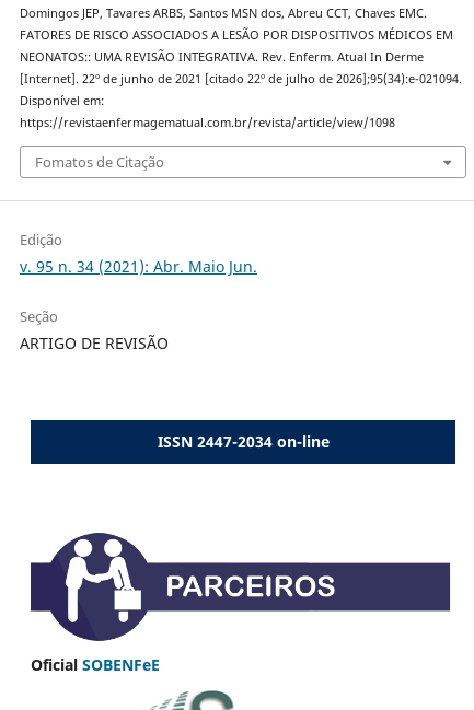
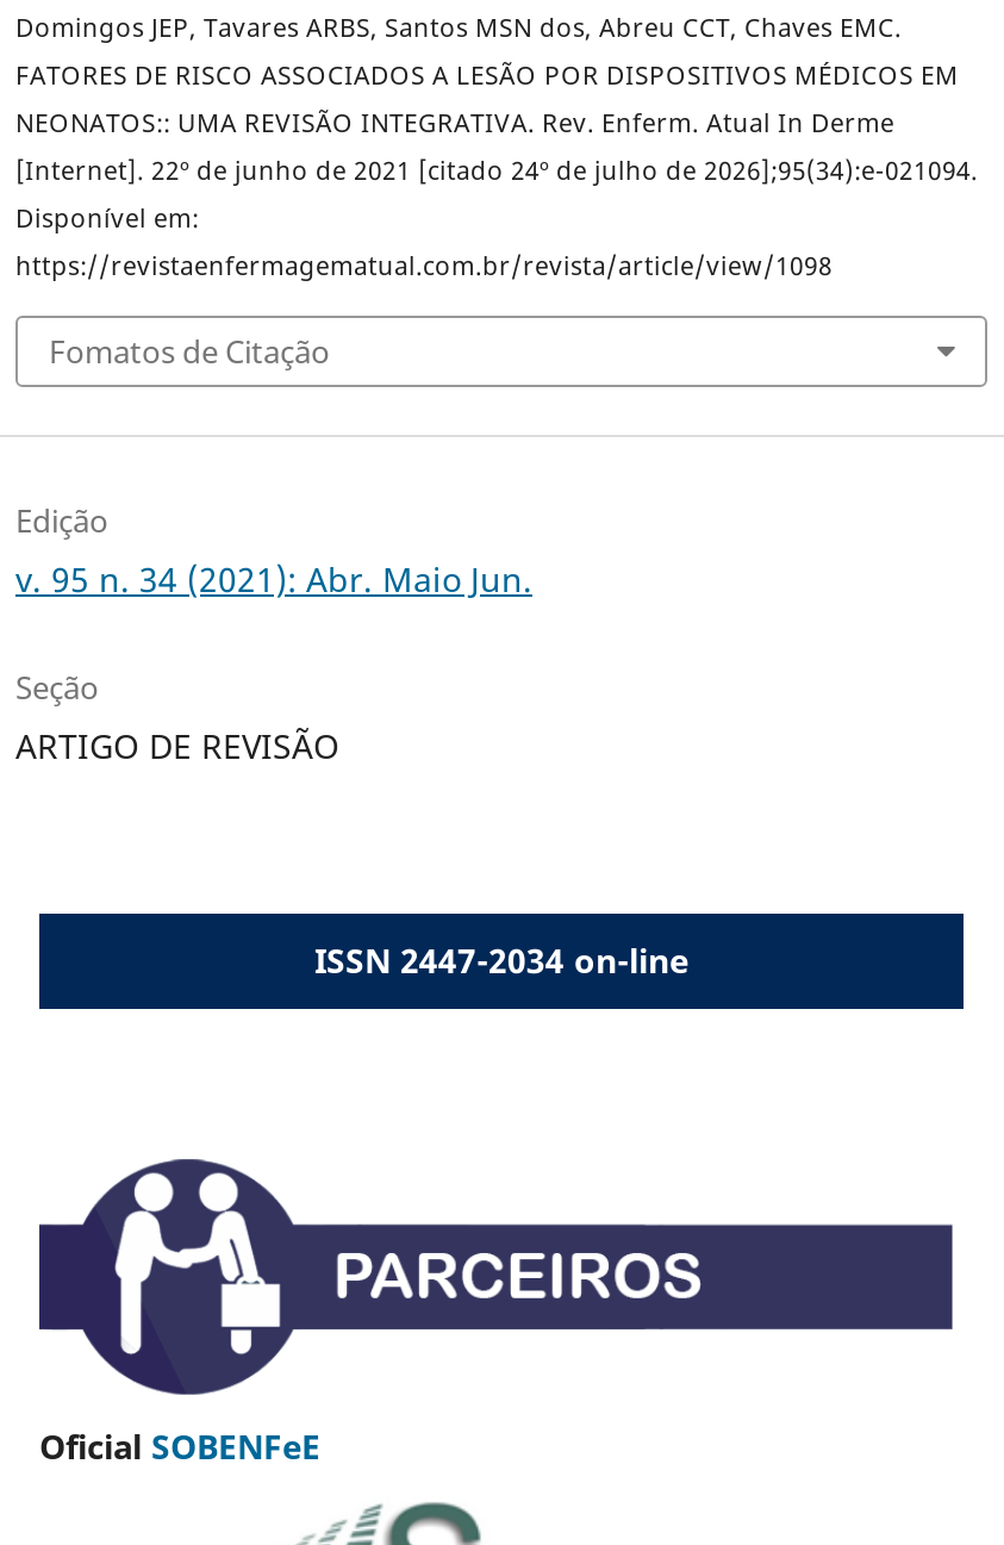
- [Internet]. 22º de junho de 2021 [citado 22º de julho de 2026];95(34):e-021094.
+ [Internet]. 22º de junho de 2021 [citado 24º de julho de 2026];95(34):e-021094.
